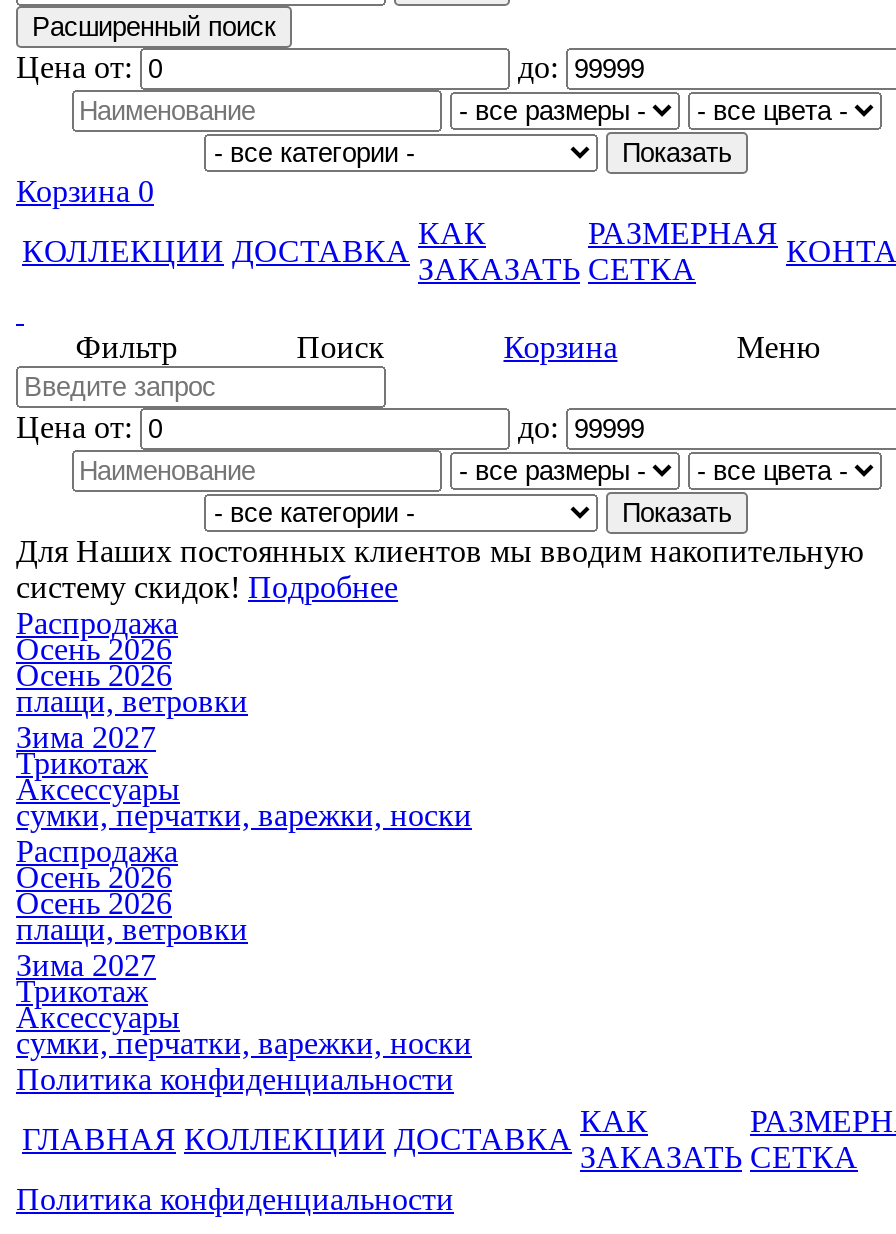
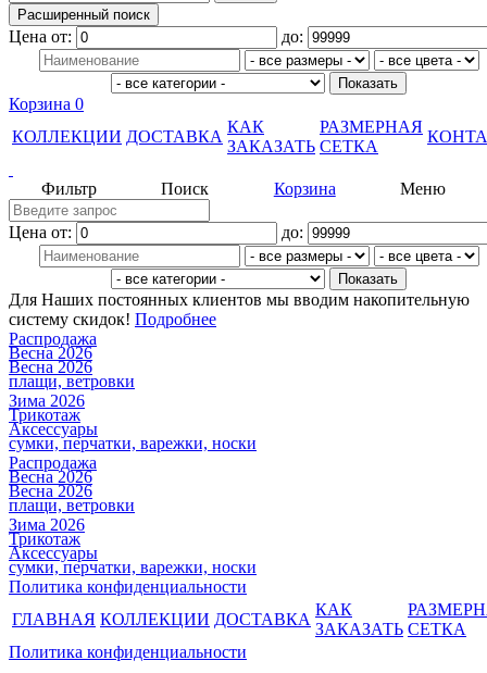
- Осень 2026
- Осень 2026
+ Весна 2026
+ Весна 2026

- Зима 2027
+ Зима 2026

- Осень 2026
- Осень 2026
+ Весна 2026
+ Весна 2026

- Зима 2027
+ Зима 2026
